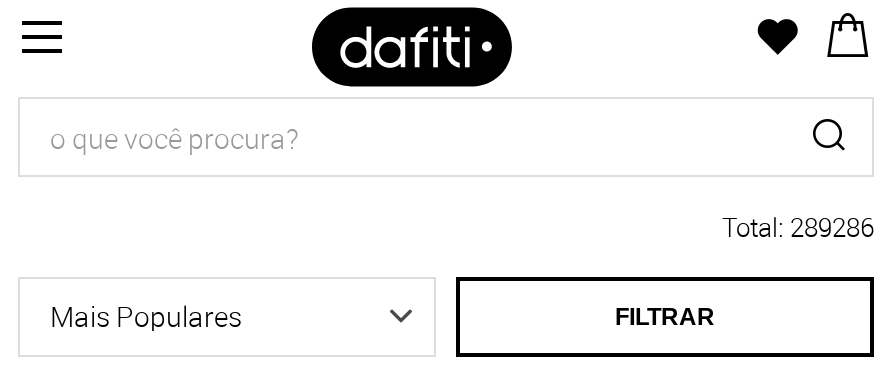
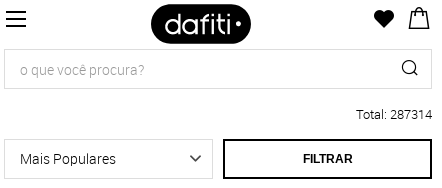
- Total: 289286
+ Total: 287314
